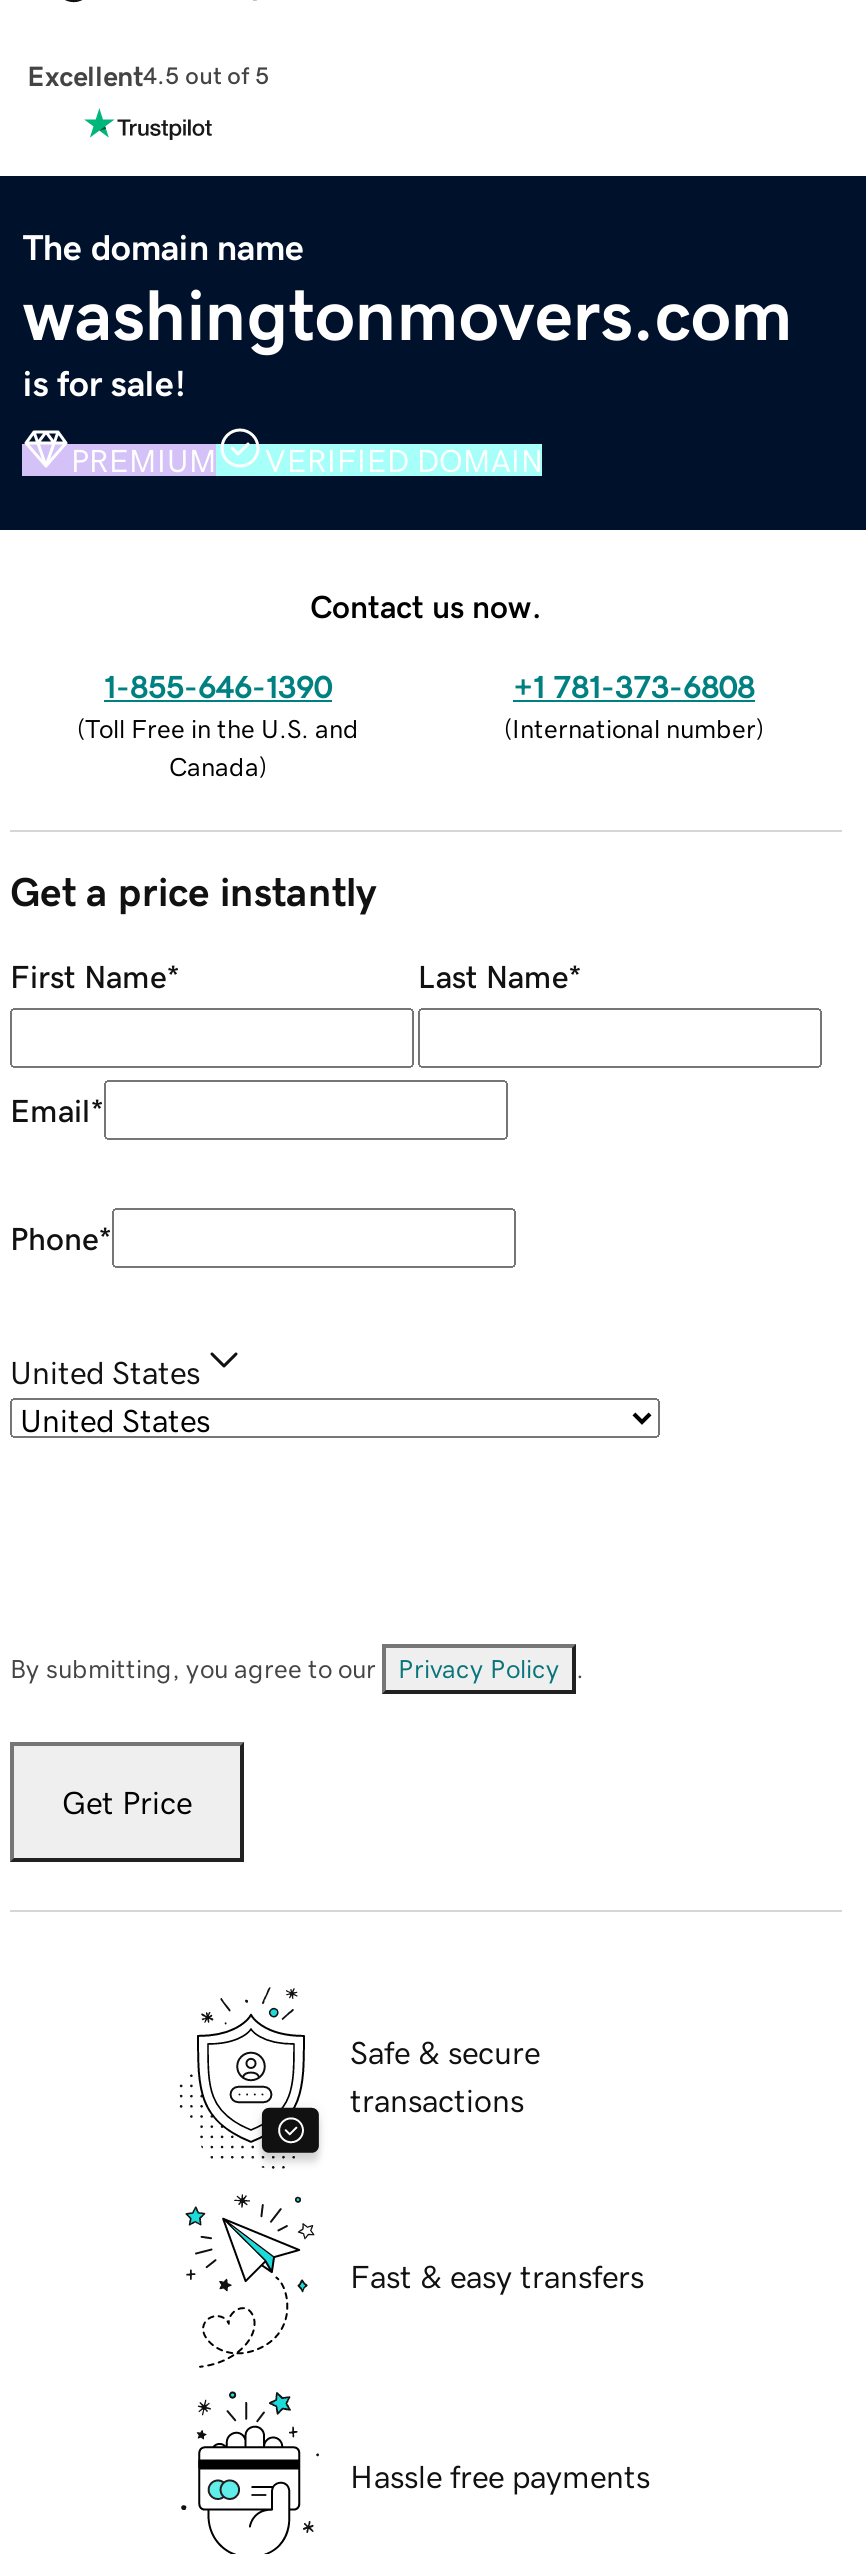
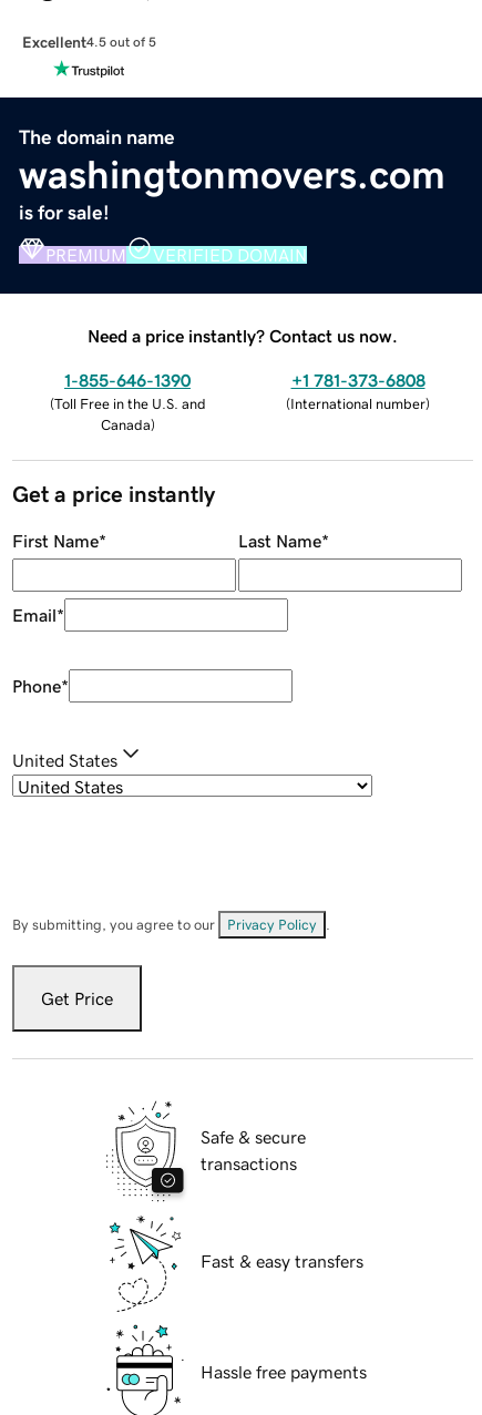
- Contact us now.
+ Need a price instantly? Contact us now.
